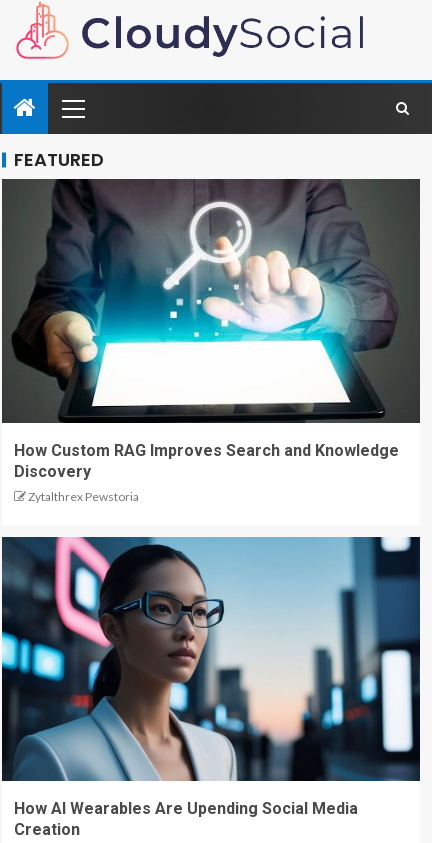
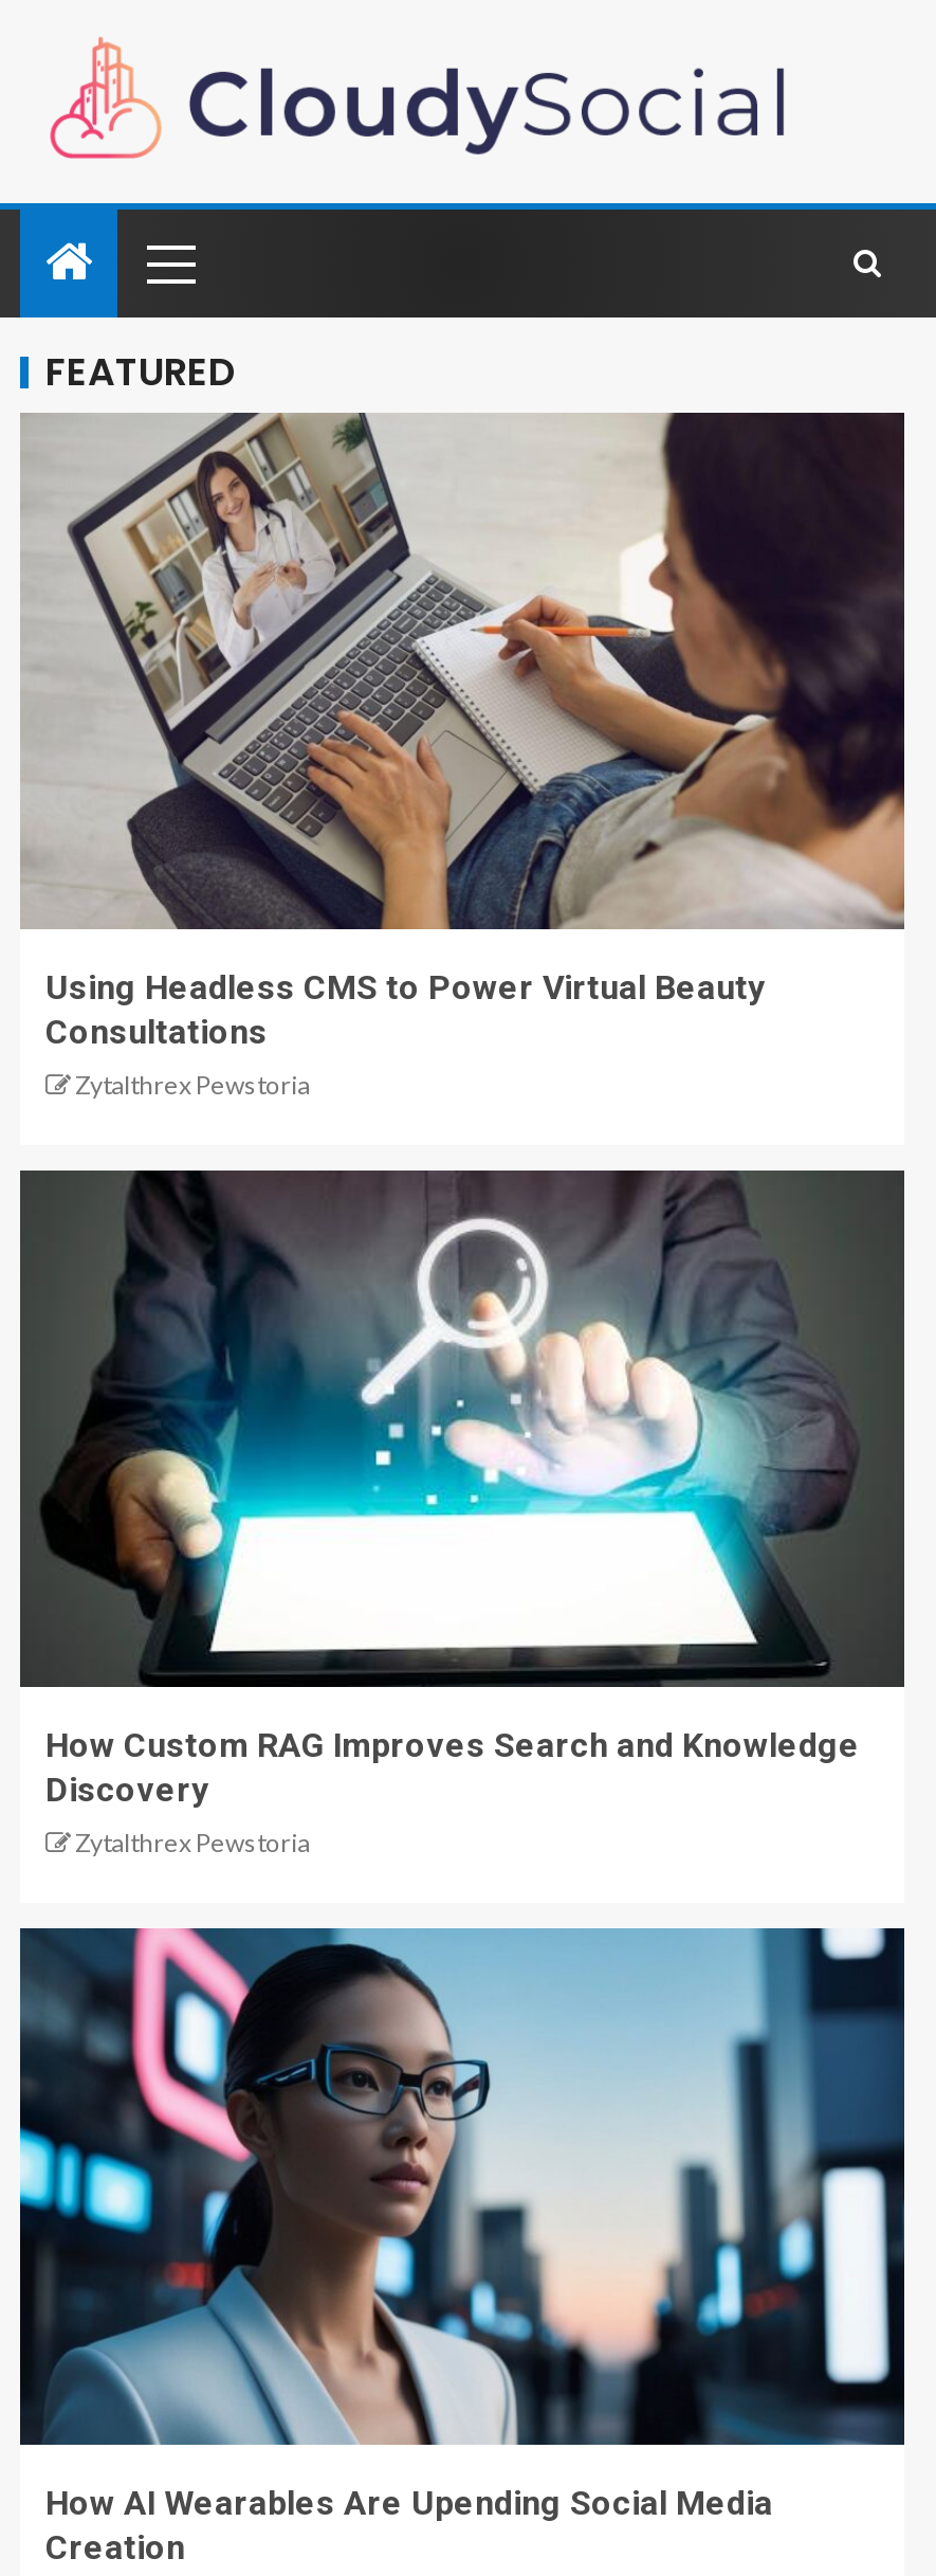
+ [image]
+ Using Headless CMS to Power Virtual Beauty
+ Consultations
+ Zytalthrex Pewstoria
